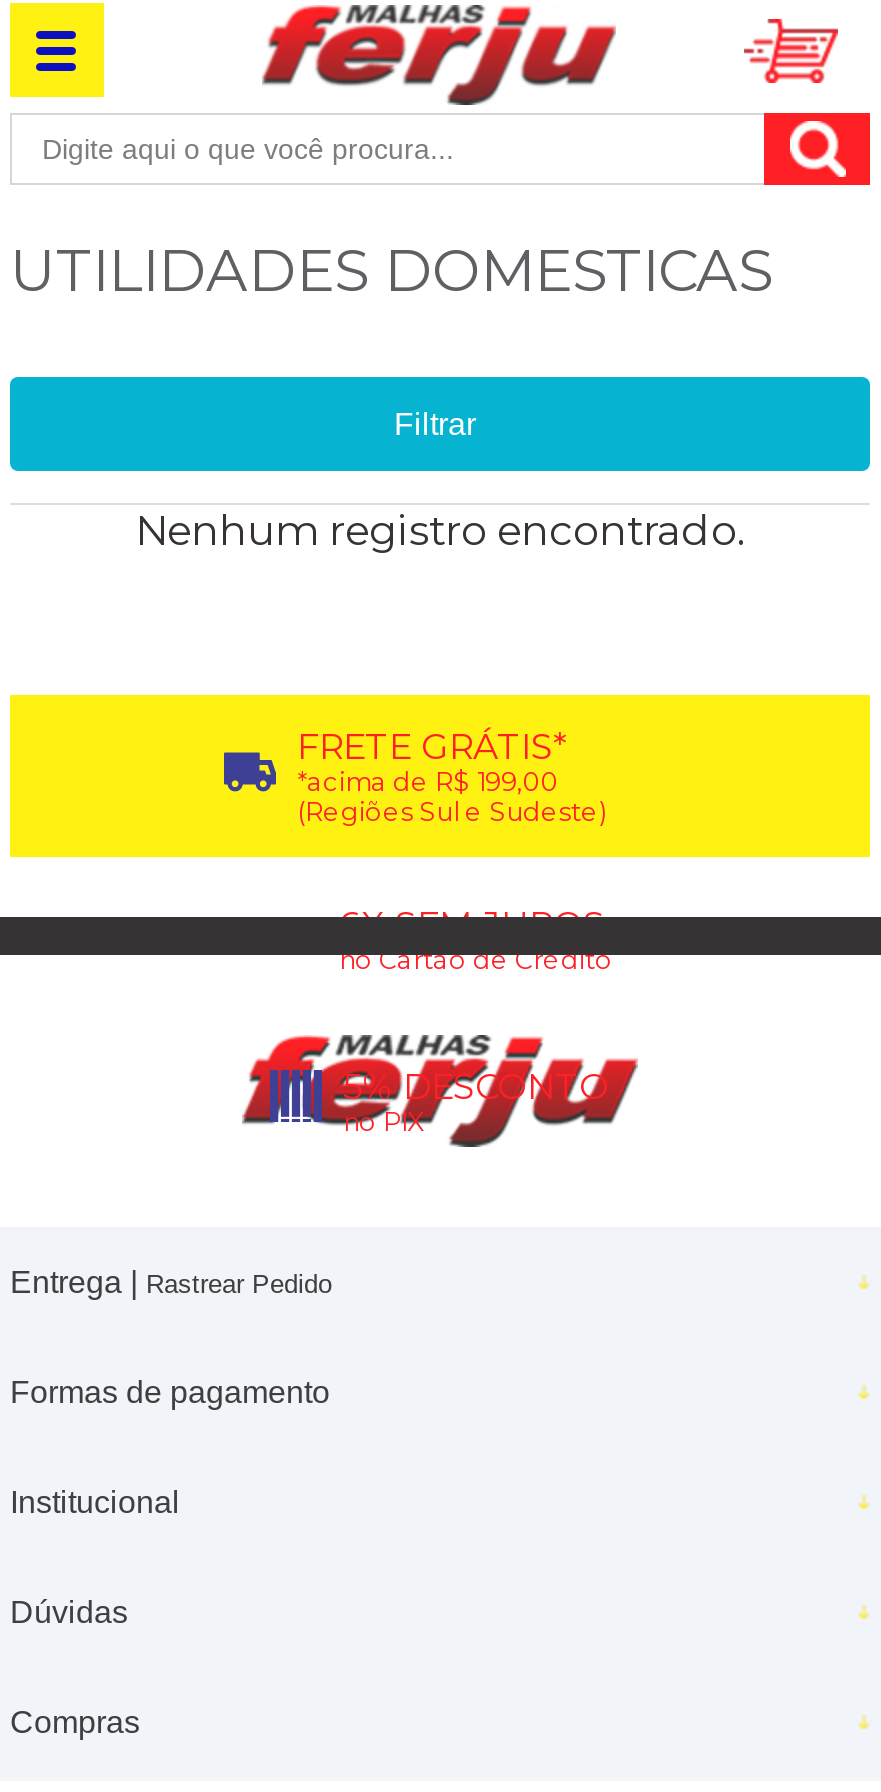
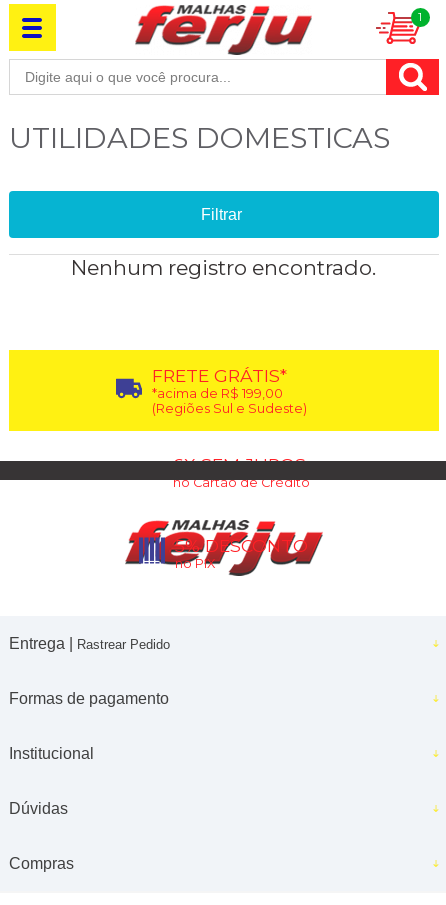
+ 1
